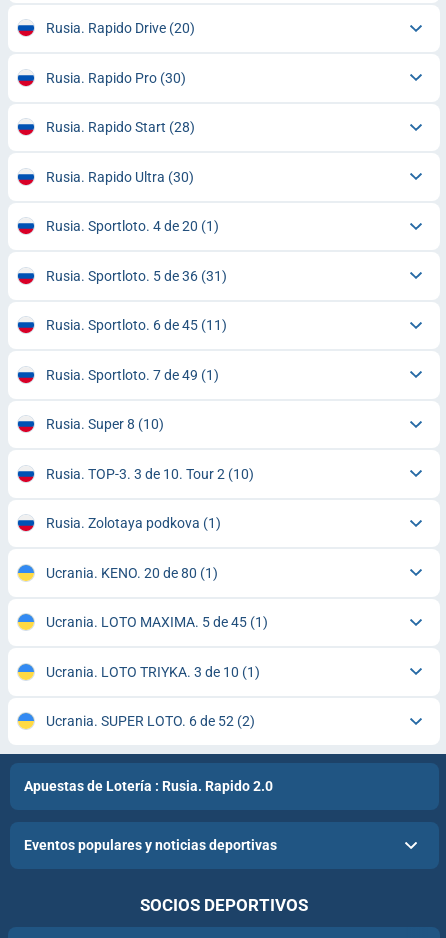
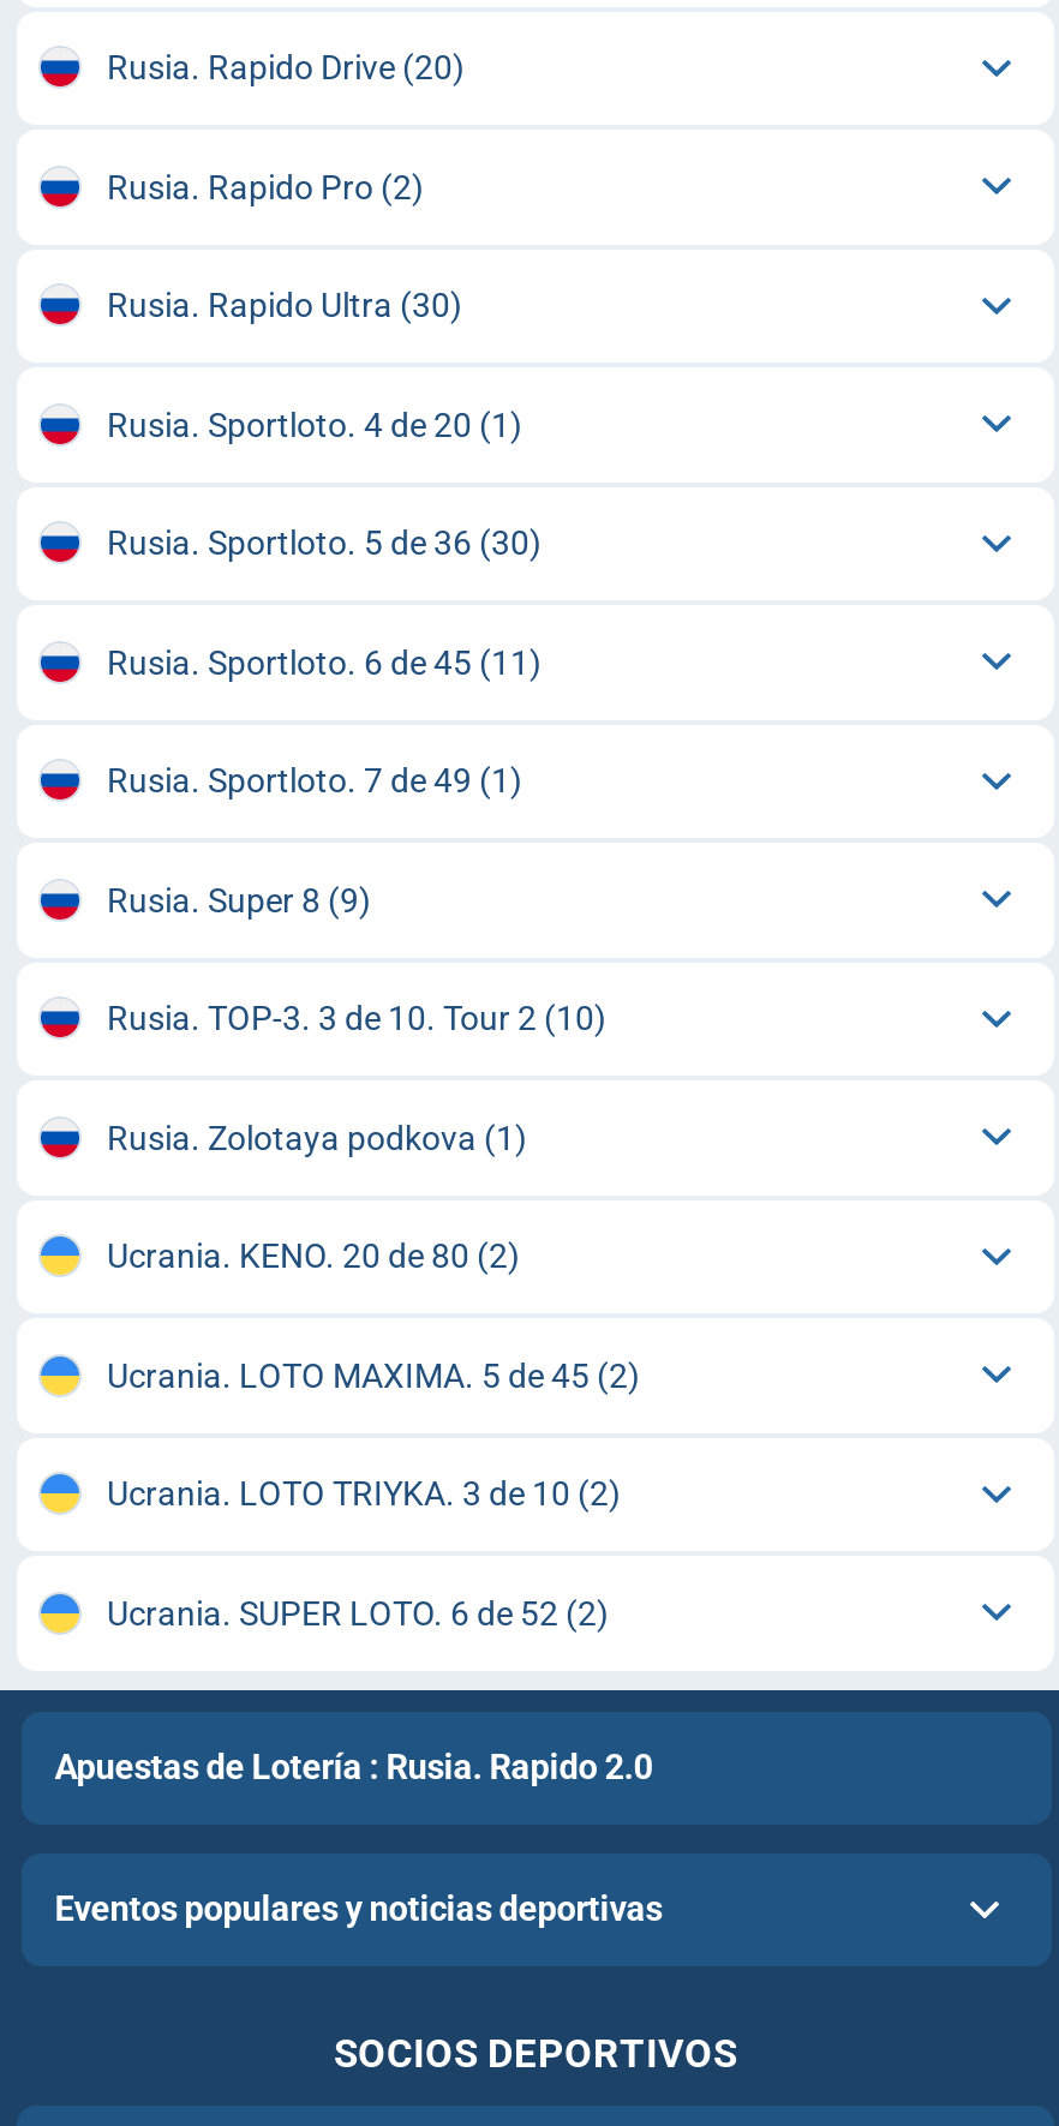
- Rusia. Rapido Pro (30)
- Rusia. Rapido Start (28)
+ Rusia. Rapido Pro (2)

- Rusia. Sportloto. 5 de 36 (31)
+ Rusia. Sportloto. 5 de 36 (30)

- Rusia. Super 8 (10)
+ Rusia. Super 8 (9)

- Ucrania. KENO. 20 de 80 (1)
+ Ucrania. KENO. 20 de 80 (2)

- Ucrania. LOTO MAXIMA. 5 de 45 (1)
+ Ucrania. LOTO MAXIMA. 5 de 45 (2)

- Ucrania. LOTO TRIYKA. 3 de 10 (1)
+ Ucrania. LOTO TRIYKA. 3 de 10 (2)
